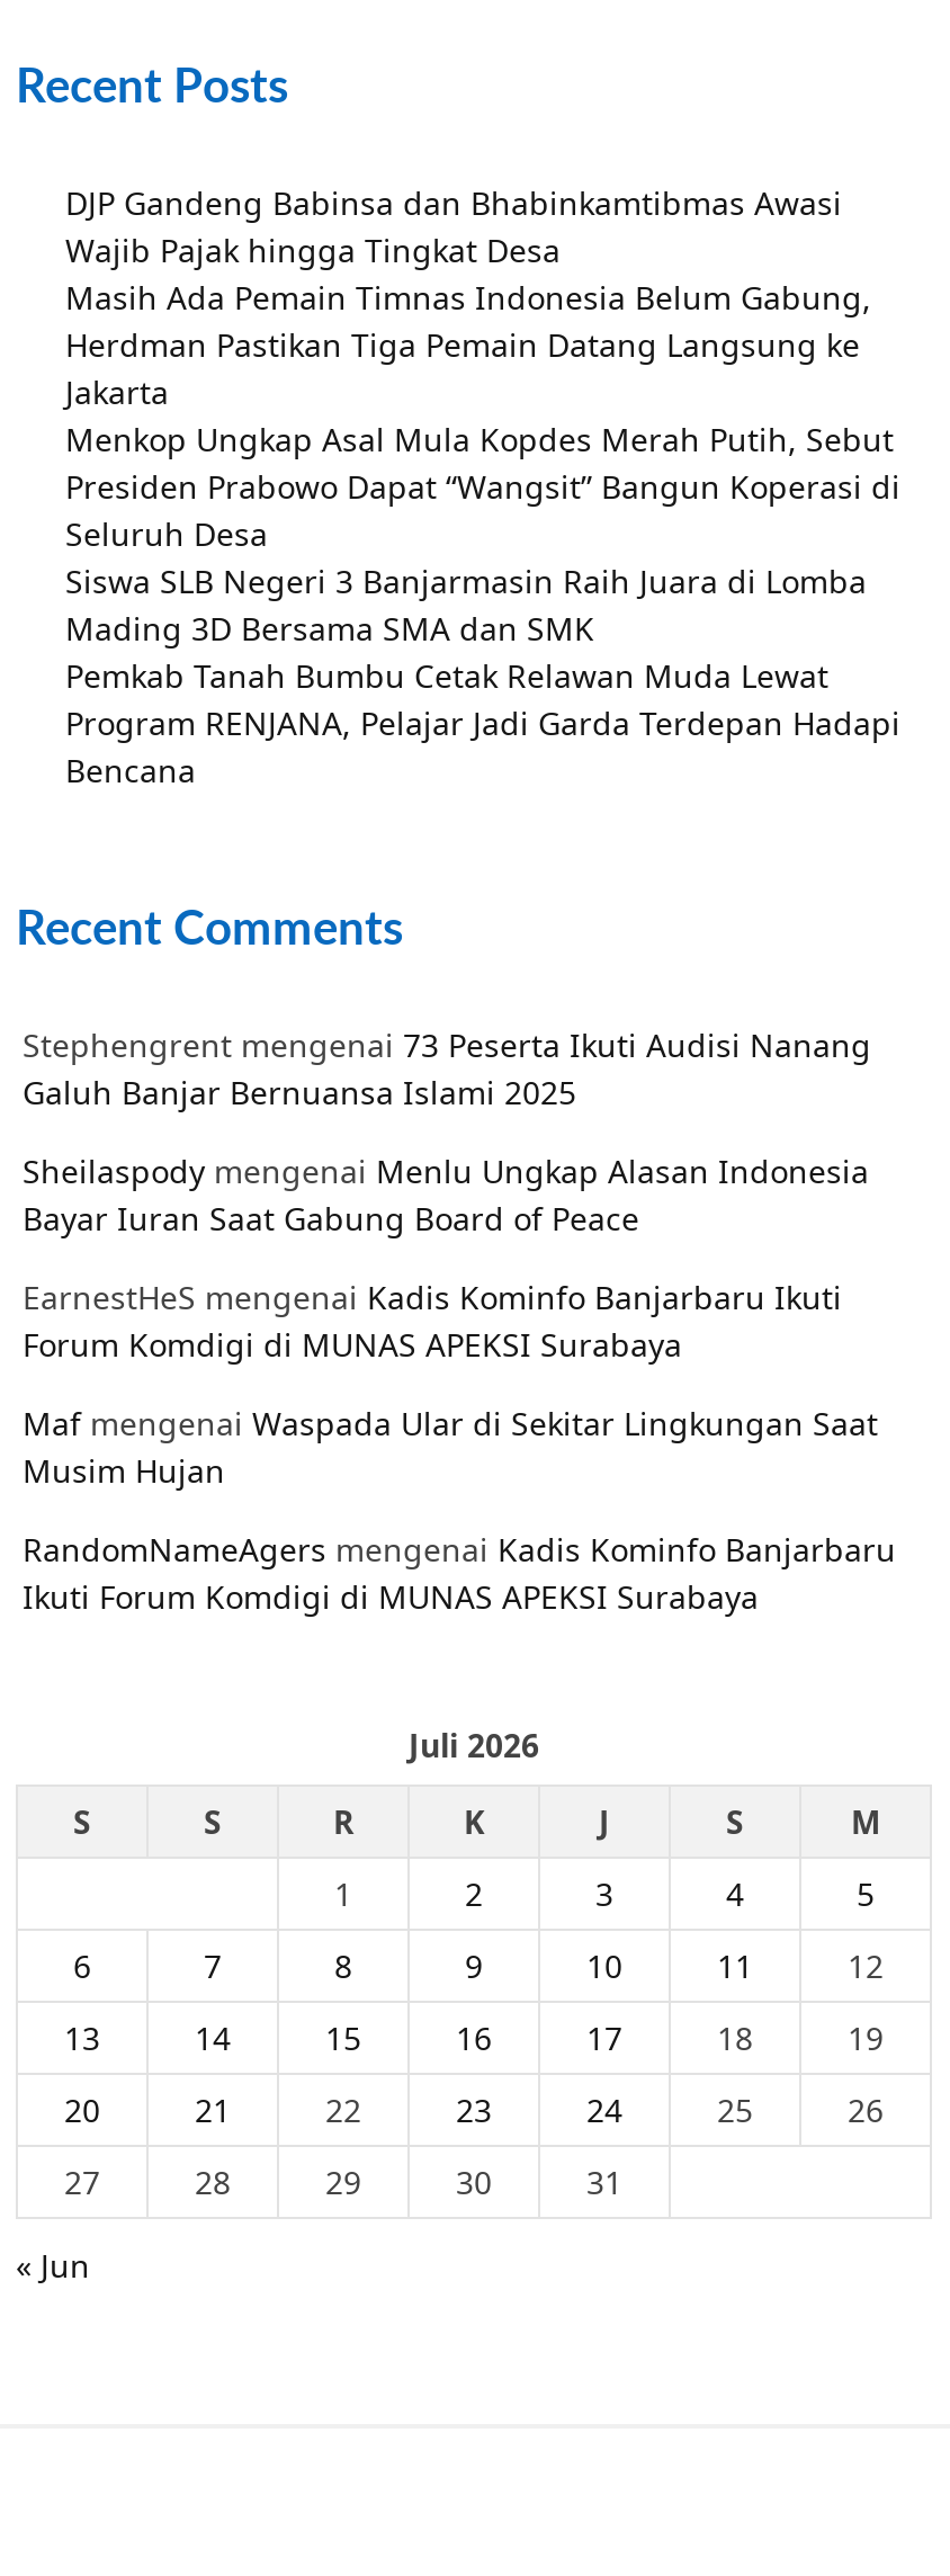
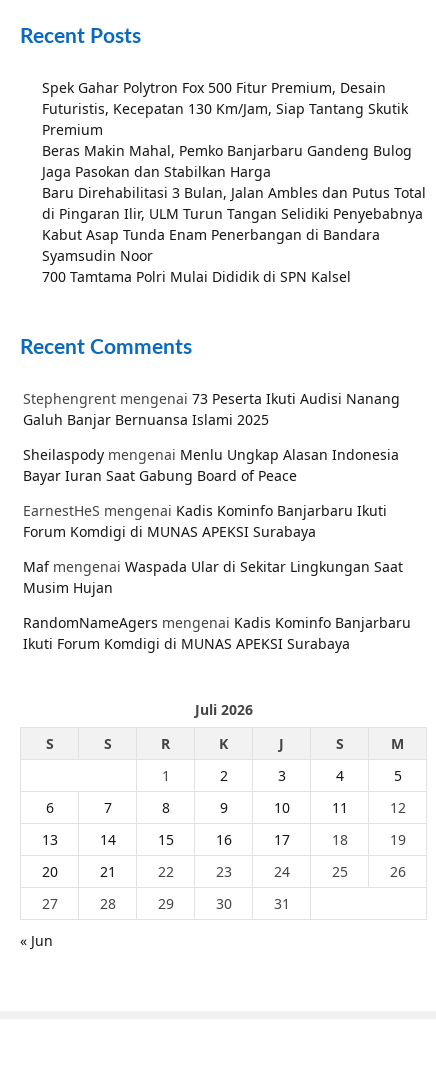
- DJP Gandeng Babinsa dan Bhabinkamtibmas Awasi
- Wajib Pajak hingga Tingkat Desa
- Masih Ada Pemain Timnas Indonesia Belum Gabung,
- Herdman Pastikan Tiga Pemain Datang Langsung ke
- Jakarta
- Menkop Ungkap Asal Mula Kopdes Merah Putih, Sebut
- Presiden Prabowo Dapat “Wangsit” Bangun Koperasi di
- Seluruh Desa
- Siswa SLB Negeri 3 Banjarmasin Raih Juara di Lomba
- Mading 3D Bersama SMA dan SMK
- Pemkab Tanah Bumbu Cetak Relawan Muda Lewat
- Program RENJANA, Pelajar Jadi Garda Terdepan Hadapi
- Bencana
+ Spek Gahar Polytron Fox 500 Fitur Premium, Desain
+ Futuristis, Kecepatan 130 Km/Jam, Siap Tantang Skutik
+ Premium
+ Beras Makin Mahal, Pemko Banjarbaru Gandeng Bulog
+ Jaga Pasokan dan Stabilkan Harga
+ Baru Direhabilitasi 3 Bulan, Jalan Ambles dan Putus Total
+ di Pingaran Ilir, ULM Turun Tangan Selidiki Penyebabnya
+ Kabut Asap Tunda Enam Penerbangan di Bandara
+ Syamsudin Noor
+ 700 Tamtama Polri Mulai Dididik di SPN Kalsel
